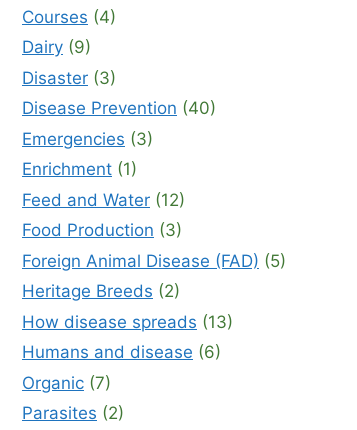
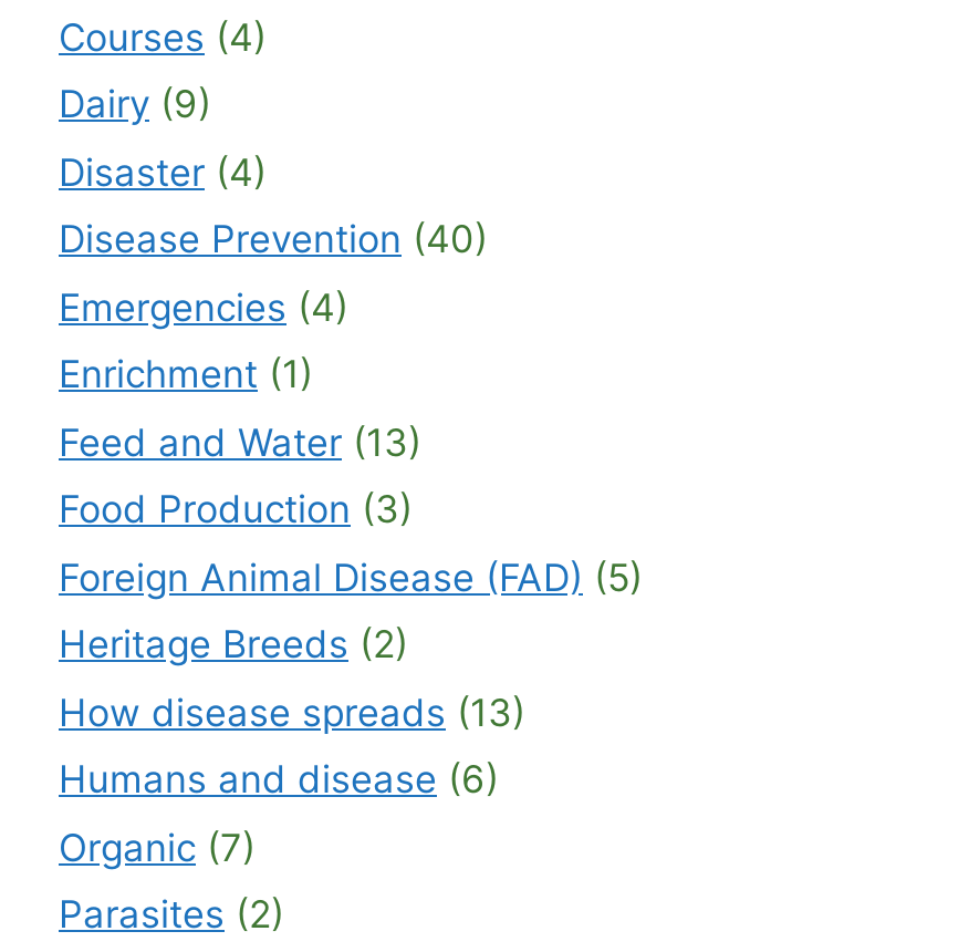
- Disaster (3)
+ Disaster (4)

- Emergencies (3)
+ Emergencies (4)

- Feed and Water (12)
+ Feed and Water (13)
